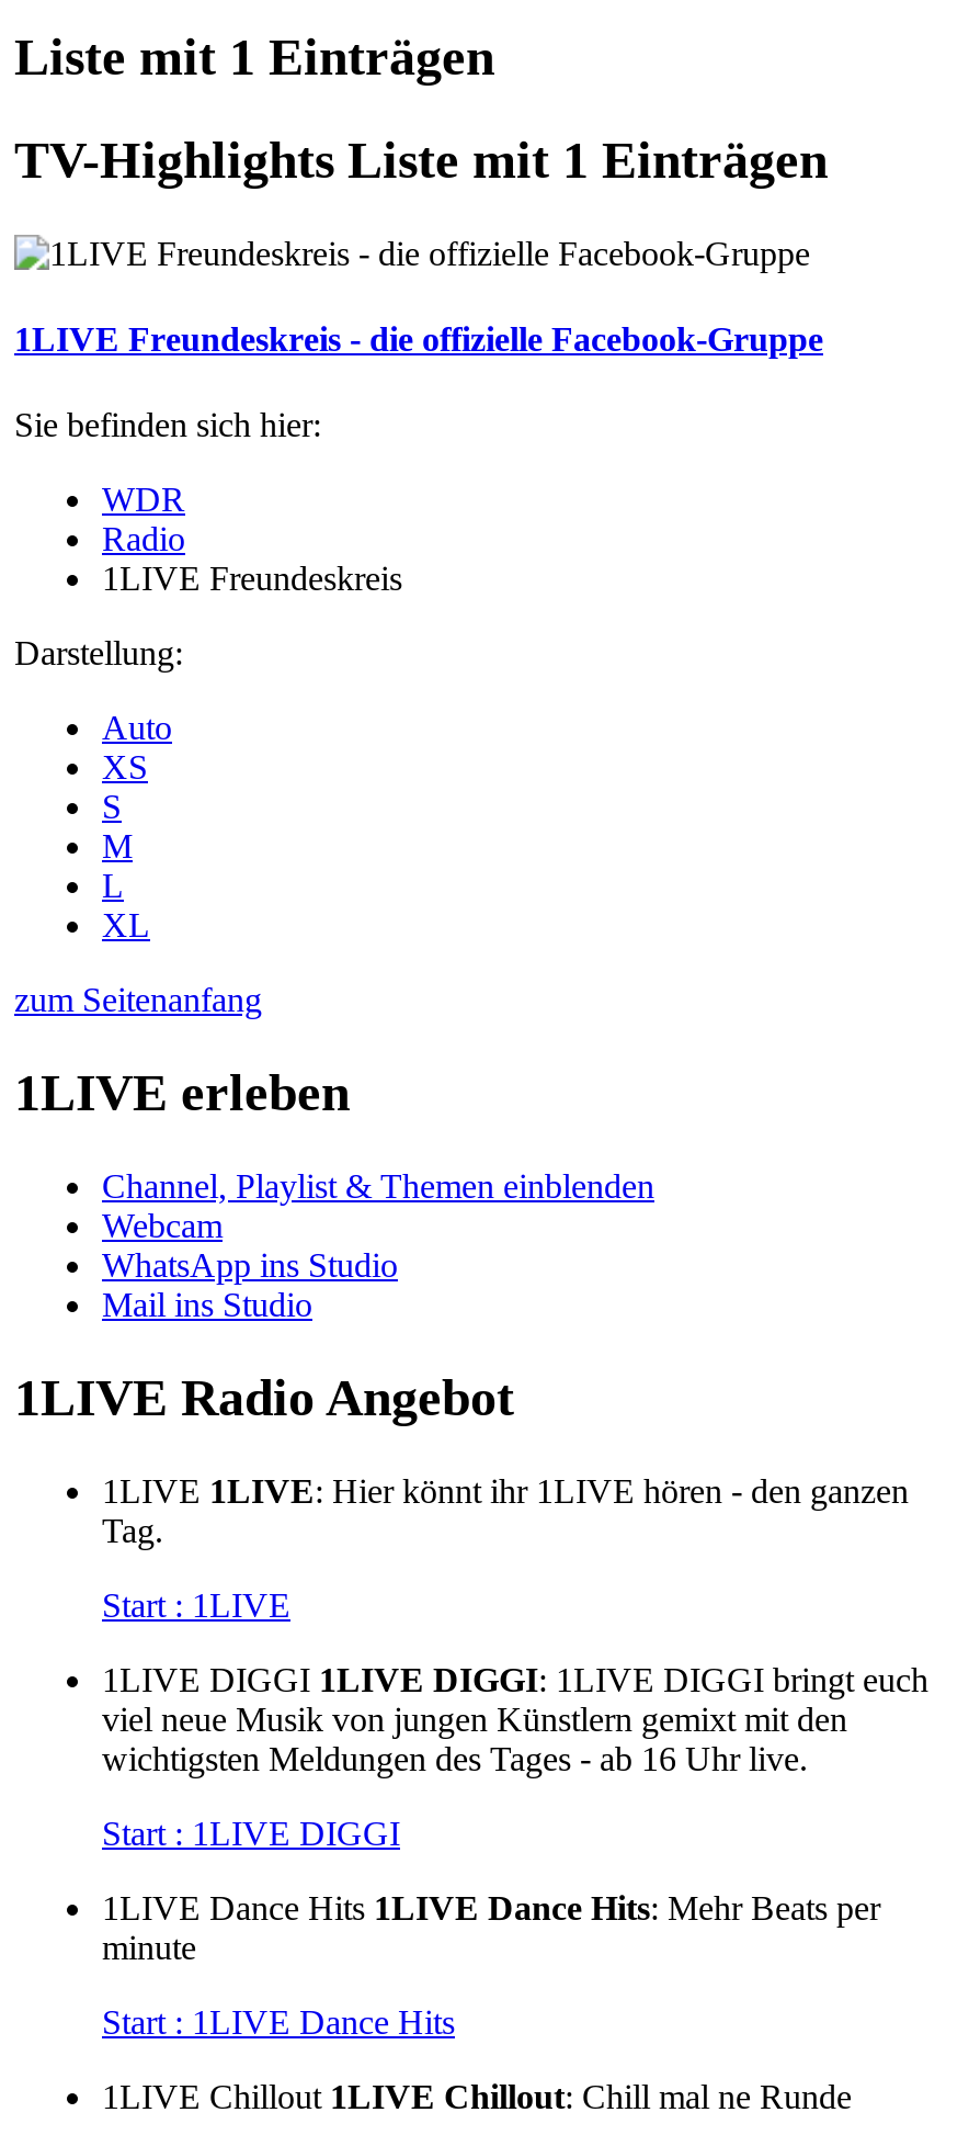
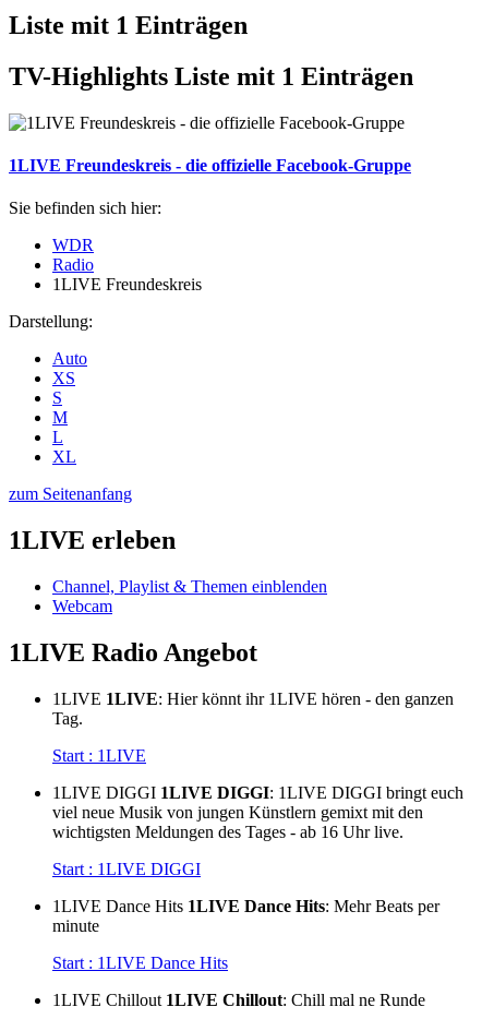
- WhatsApp ins Studio
- Mail ins Studio
